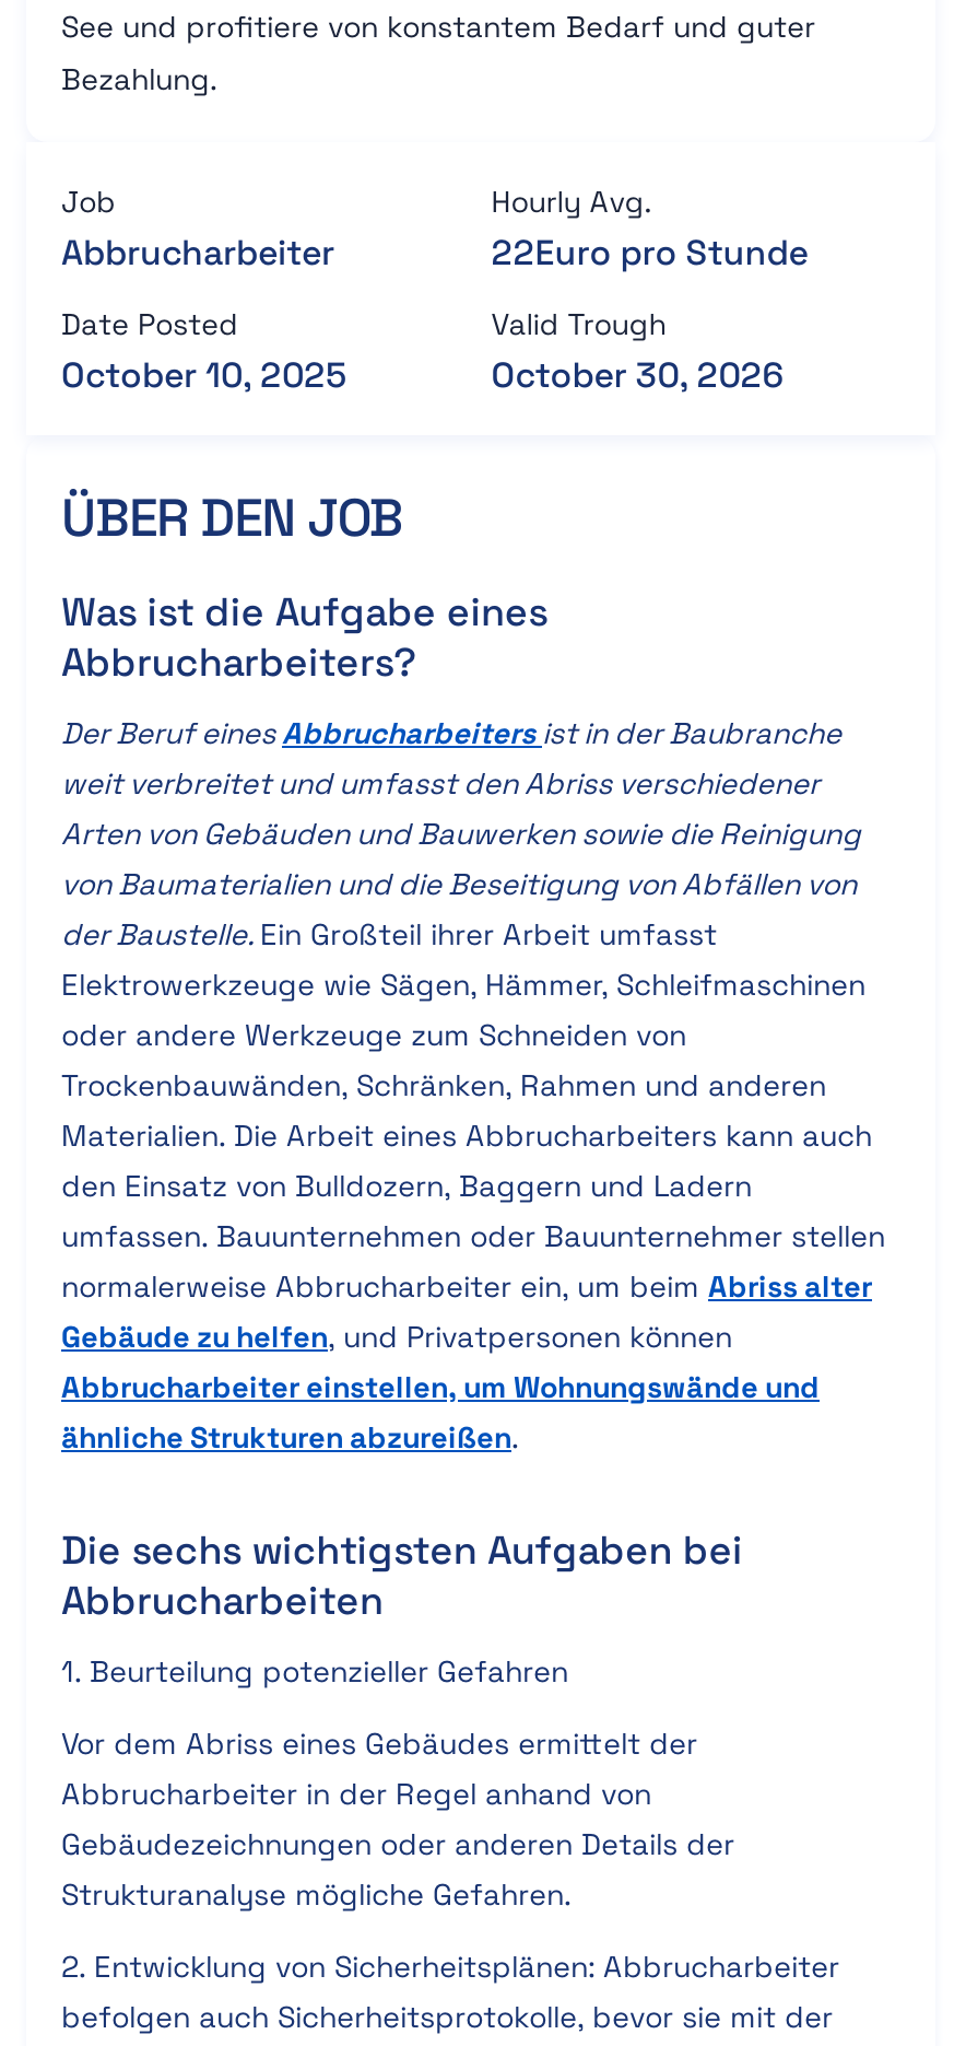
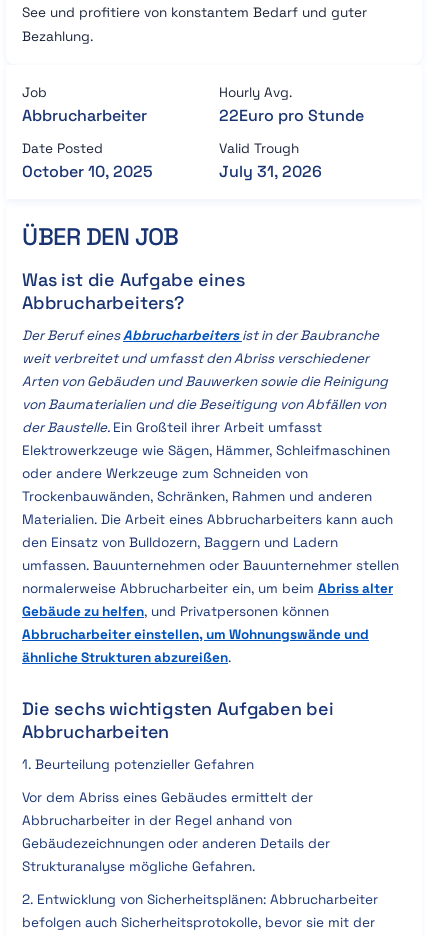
- October 30, 2026
+ July 31, 2026
